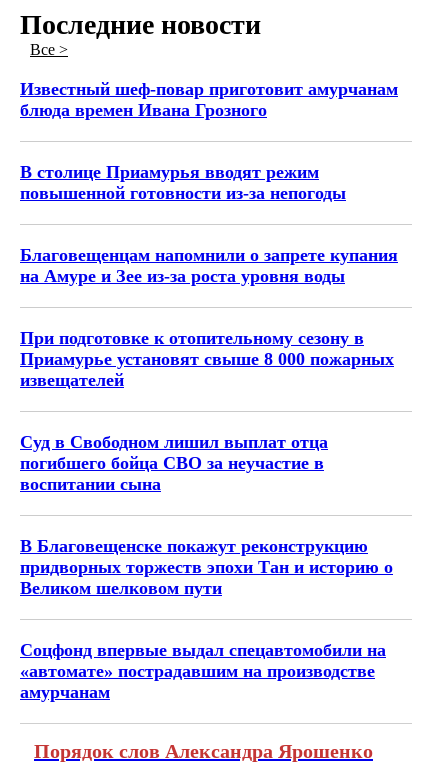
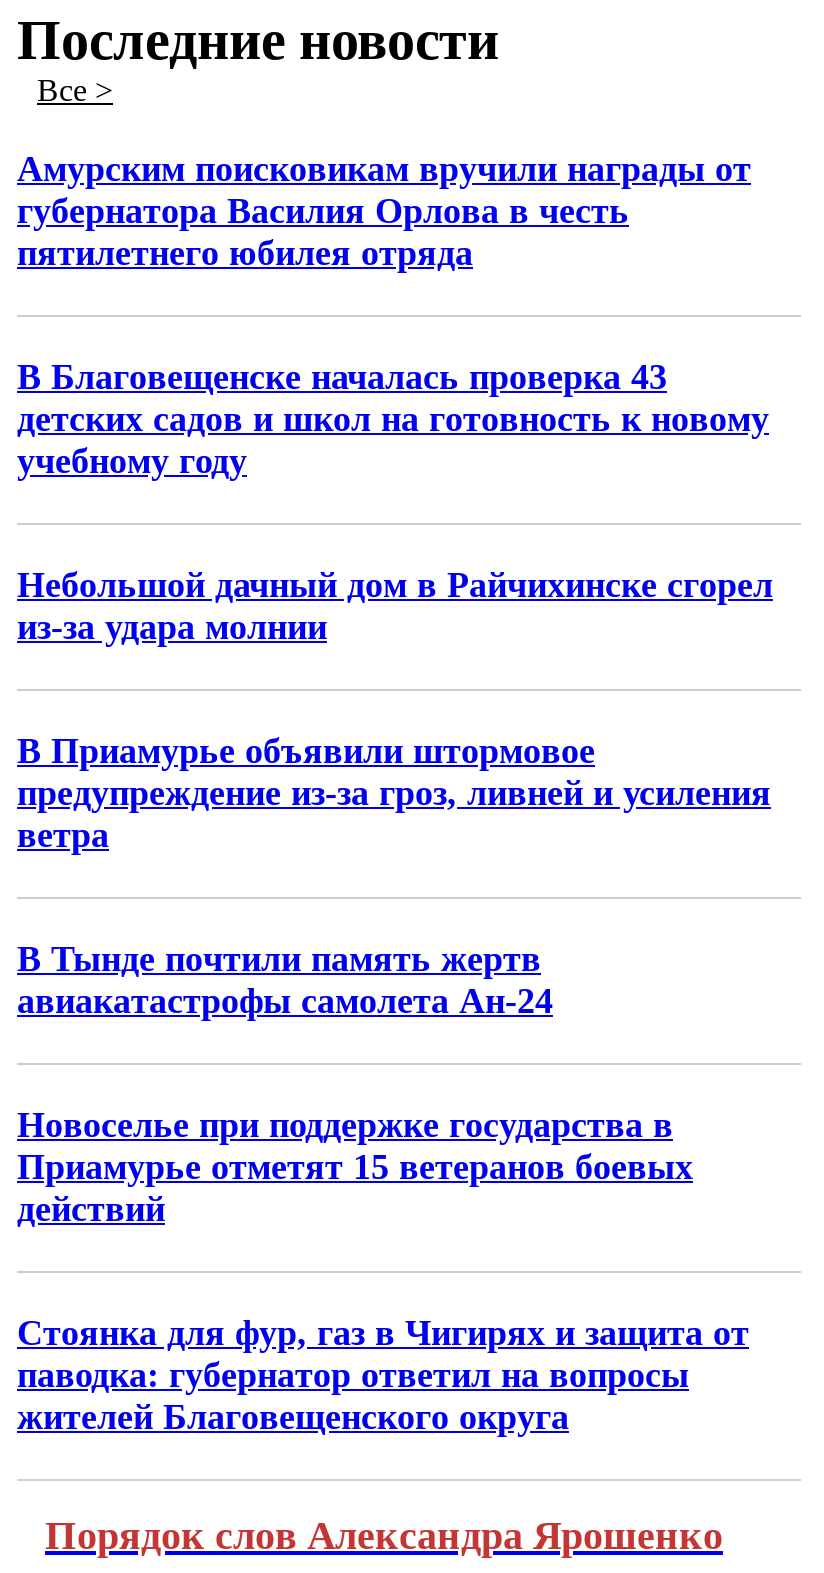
- Известный шеф-повар приготовит амурчанам
- блюда времен Ивана Грозного
+ Амурским поисковикам вручили награды от
+ губернатора Василия Орлова в честь
+ пятилетнего юбилея отряда

- В столице Приамурья вводят режим
- повышенной готовности из-за непогоды
+ В Благовещенске началась проверка 43
+ детских садов и школ на готовность к новому
+ учебному году

- Благовещенцам напомнили о запрете купания
- на Амуре и Зее из-за роста уровня воды
+ Небольшой дачный дом в Райчихинске сгорел
+ из-за удара молнии

- При подготовке к отопительному сезону в
- Приамурье установят свыше 8 000 пожарных
- извещателей
+ В Приамурье объявили штормовое
+ предупреждение из-за гроз, ливней и усиления
+ ветра

- Суд в Свободном лишил выплат отца
- погибшего бойца СВО за неучастие в
- воспитании сына
+ В Тынде почтили память жертв
+ авиакатастрофы самолета Ан-24

- В Благовещенске покажут реконструкцию
- придворных торжеств эпохи Тан и историю о
- Великом шелковом пути
+ Новоселье при поддержке государства в
+ Приамурье отметят 15 ветеранов боевых
+ действий

- Соцфонд впервые выдал спецавтомобили на
- «автомате» пострадавшим на производстве
- амурчанам
+ Стоянка для фур, газ в Чигирях и защита от
+ паводка: губернатор ответил на вопросы
+ жителей Благовещенского округа
